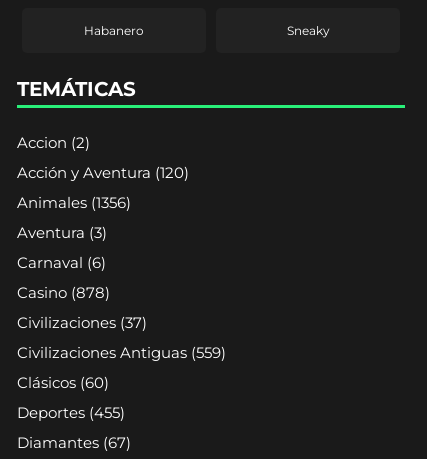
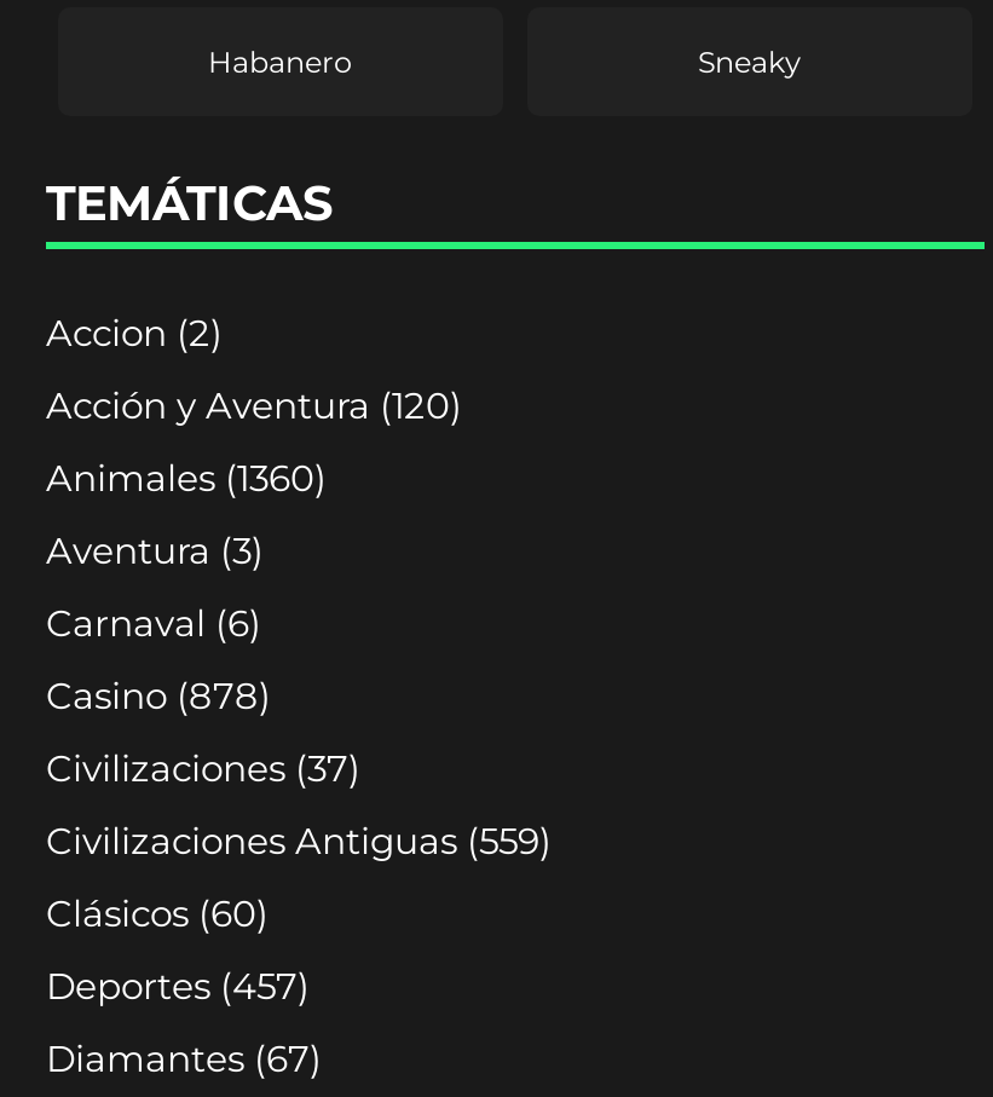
- Animales (1356)
+ Animales (1360)

- Deportes (455)
+ Deportes (457)
